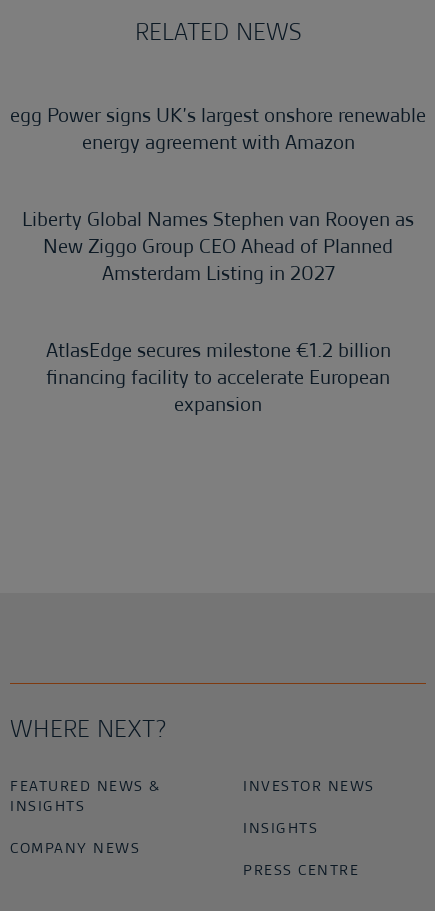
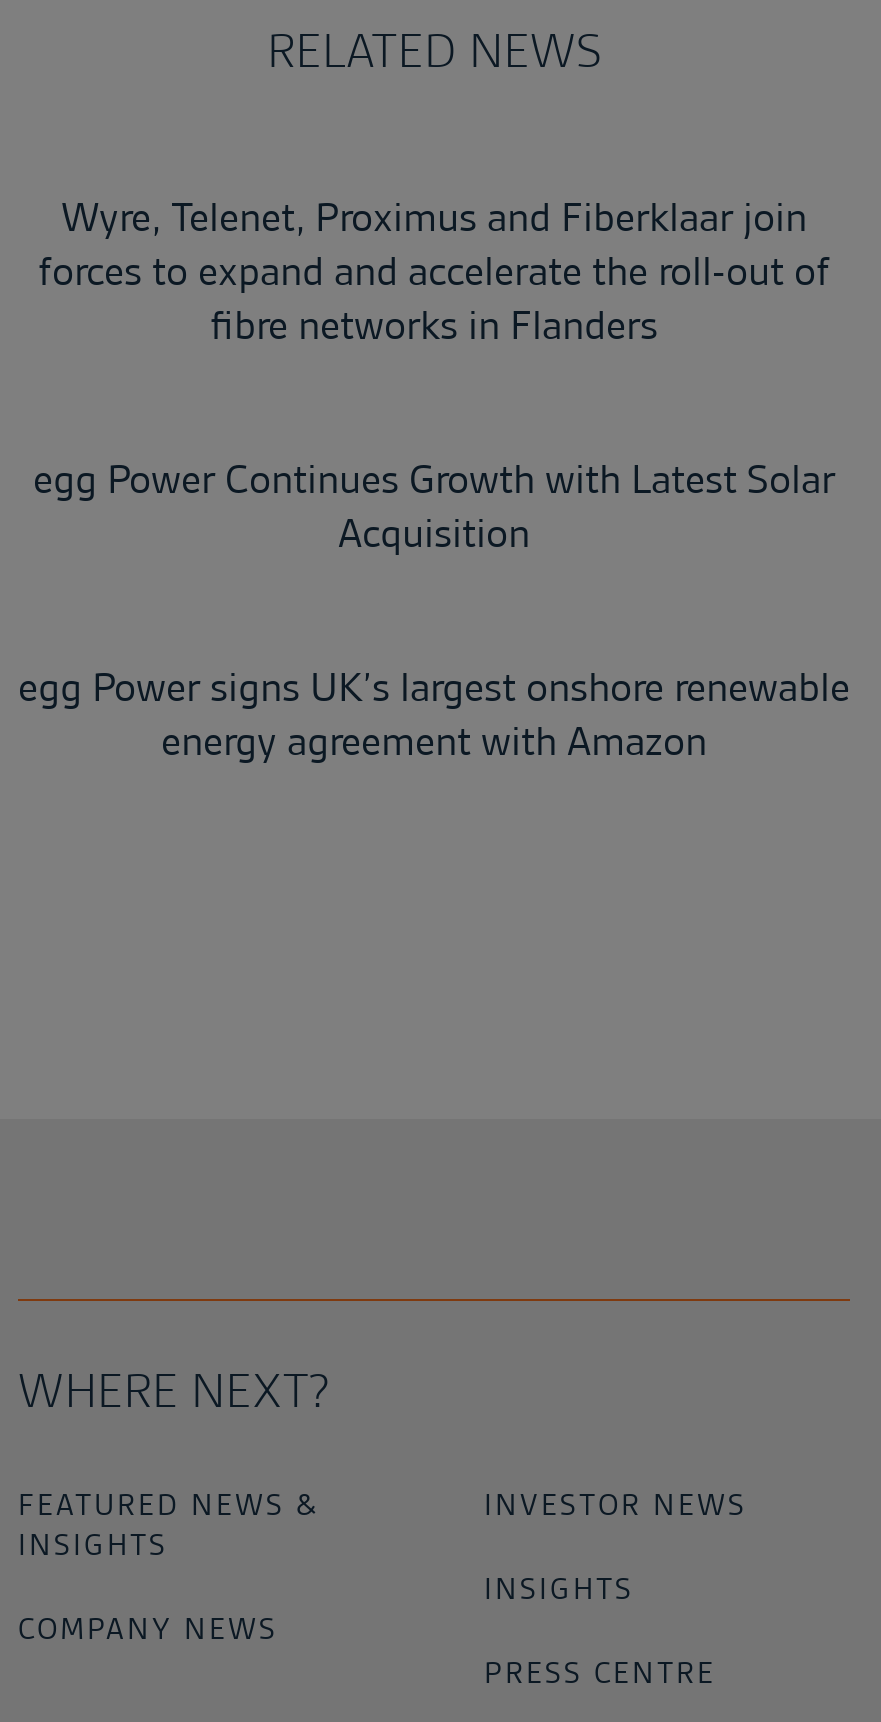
+ Wyre, Telenet, Proximus and Fiberklaar join
+ forces to expand and accelerate the roll-out of
+ fibre networks in Flanders
+ egg Power Continues Growth with Latest Solar
+ Acquisition

moved down: egg Power signs UK’s largest onshore renewable | energy agreement with Amazon

- Liberty Global Names Stephen van Rooyen as
- New Ziggo Group CEO Ahead of Planned
- Amsterdam Listing in 2027
- AtlasEdge secures milestone €1.2 billion
- financing facility to accelerate European
- expansion
